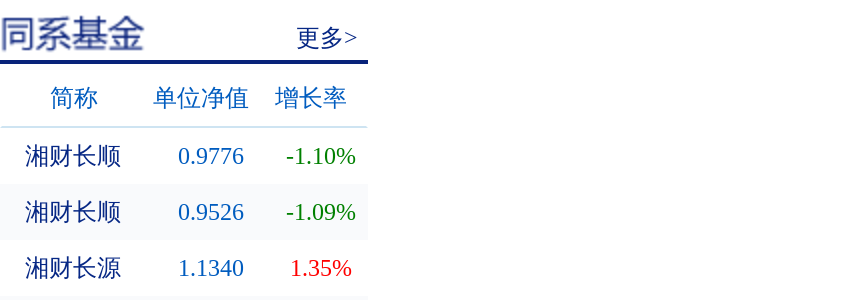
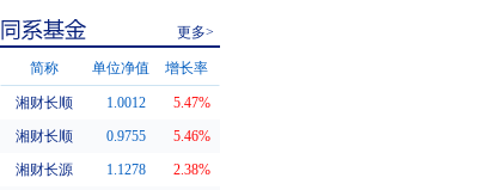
- 0.9776
+ 1.0012

- -1.10%
+ 5.47%

- 0.9526
+ 0.9755

- -1.09%
+ 5.46%

- 1.1340
+ 1.1278

- 1.35%
+ 2.38%
